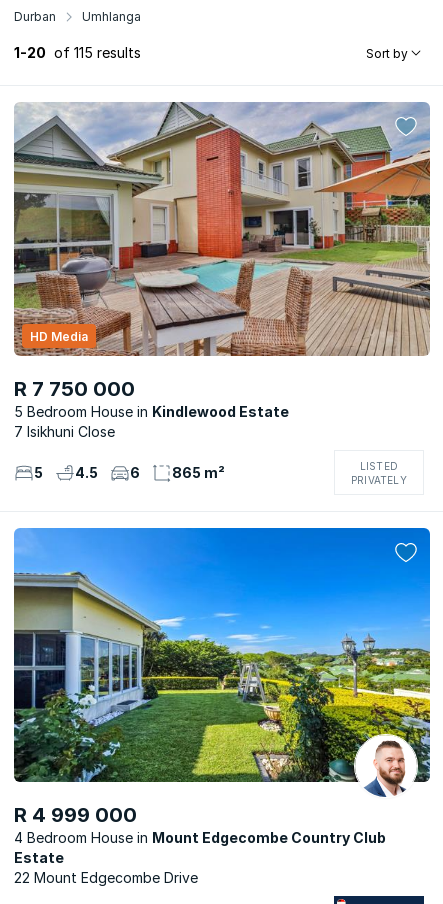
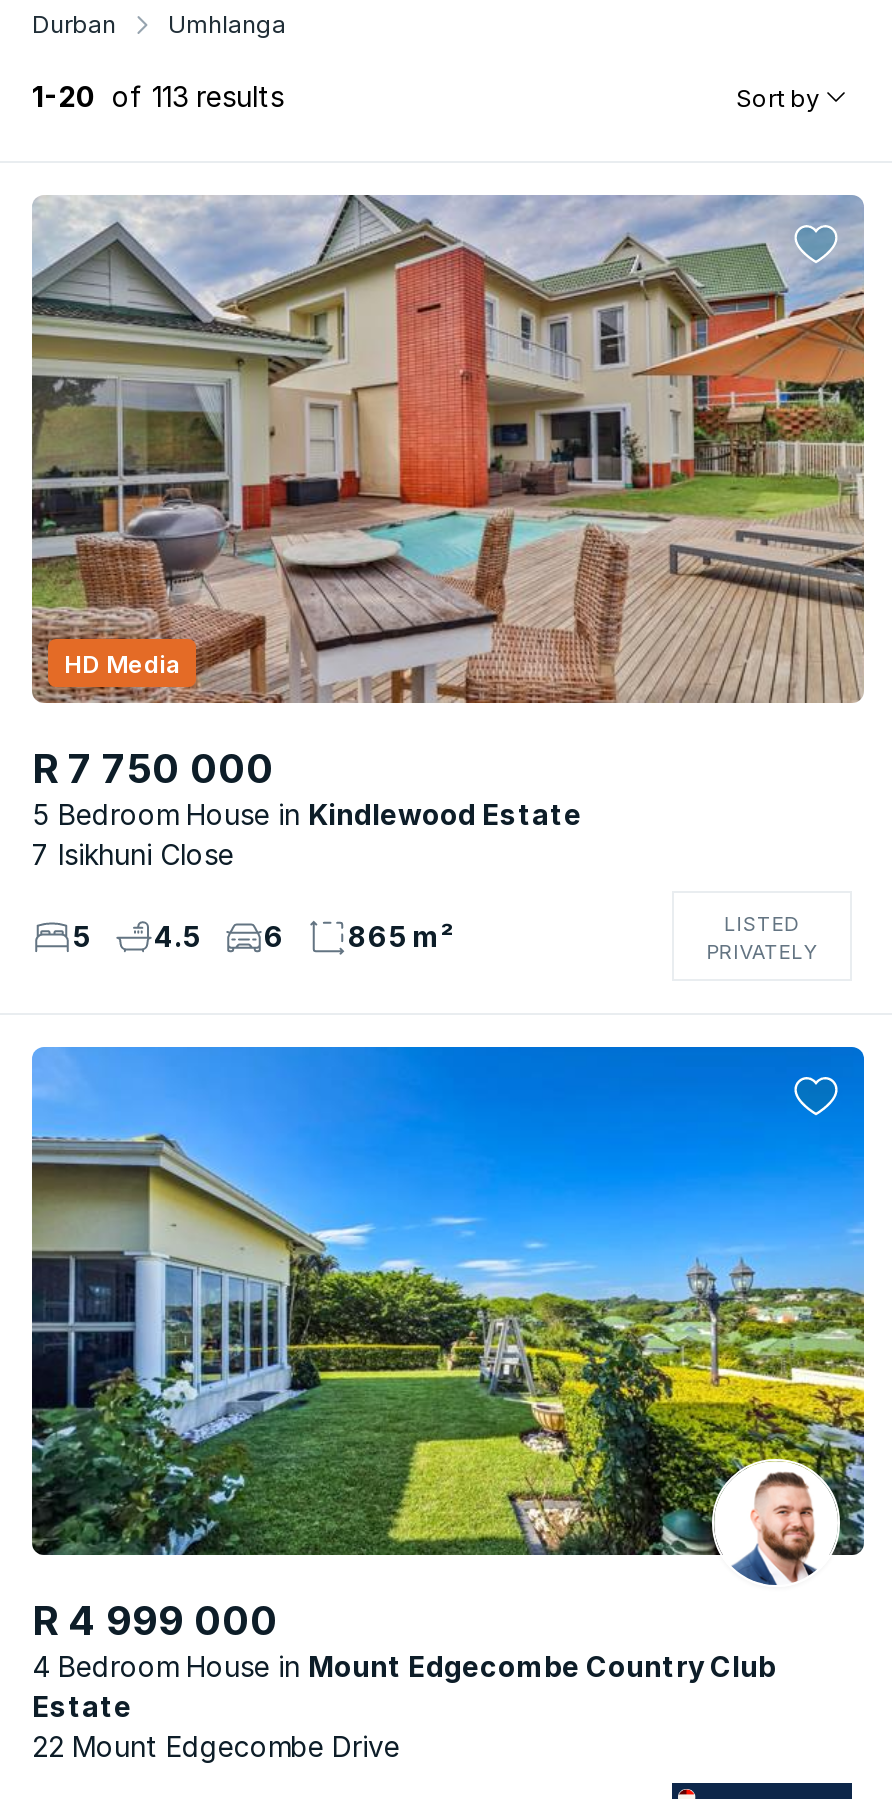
- 1-20 of 115 results
+ 1-20 of 113 results
